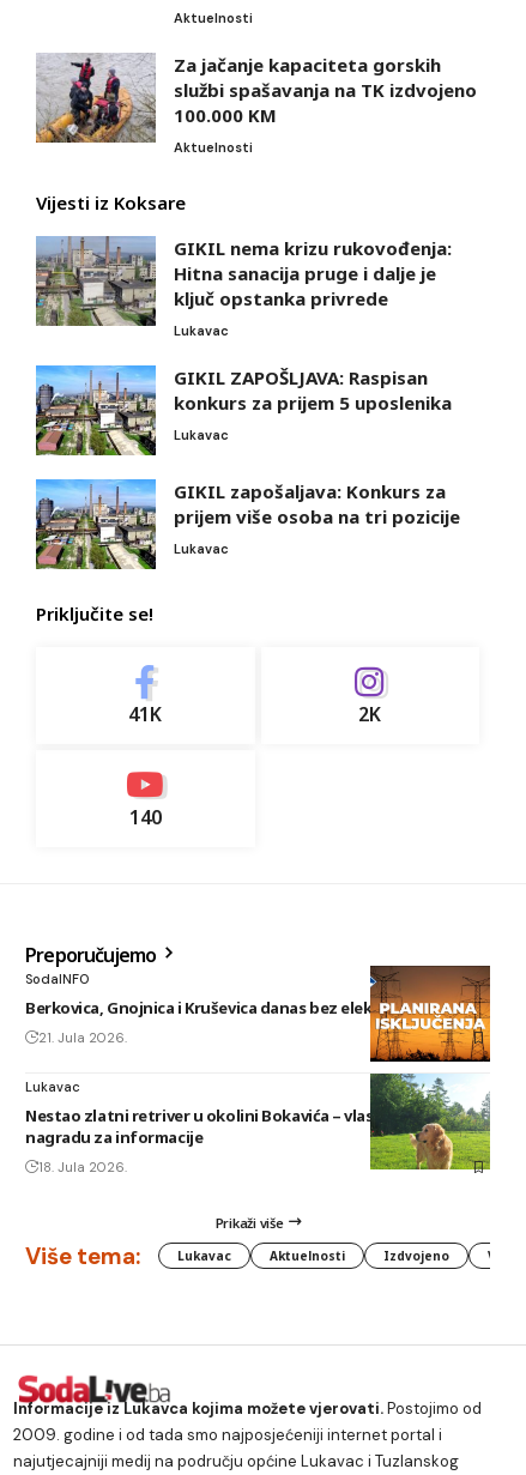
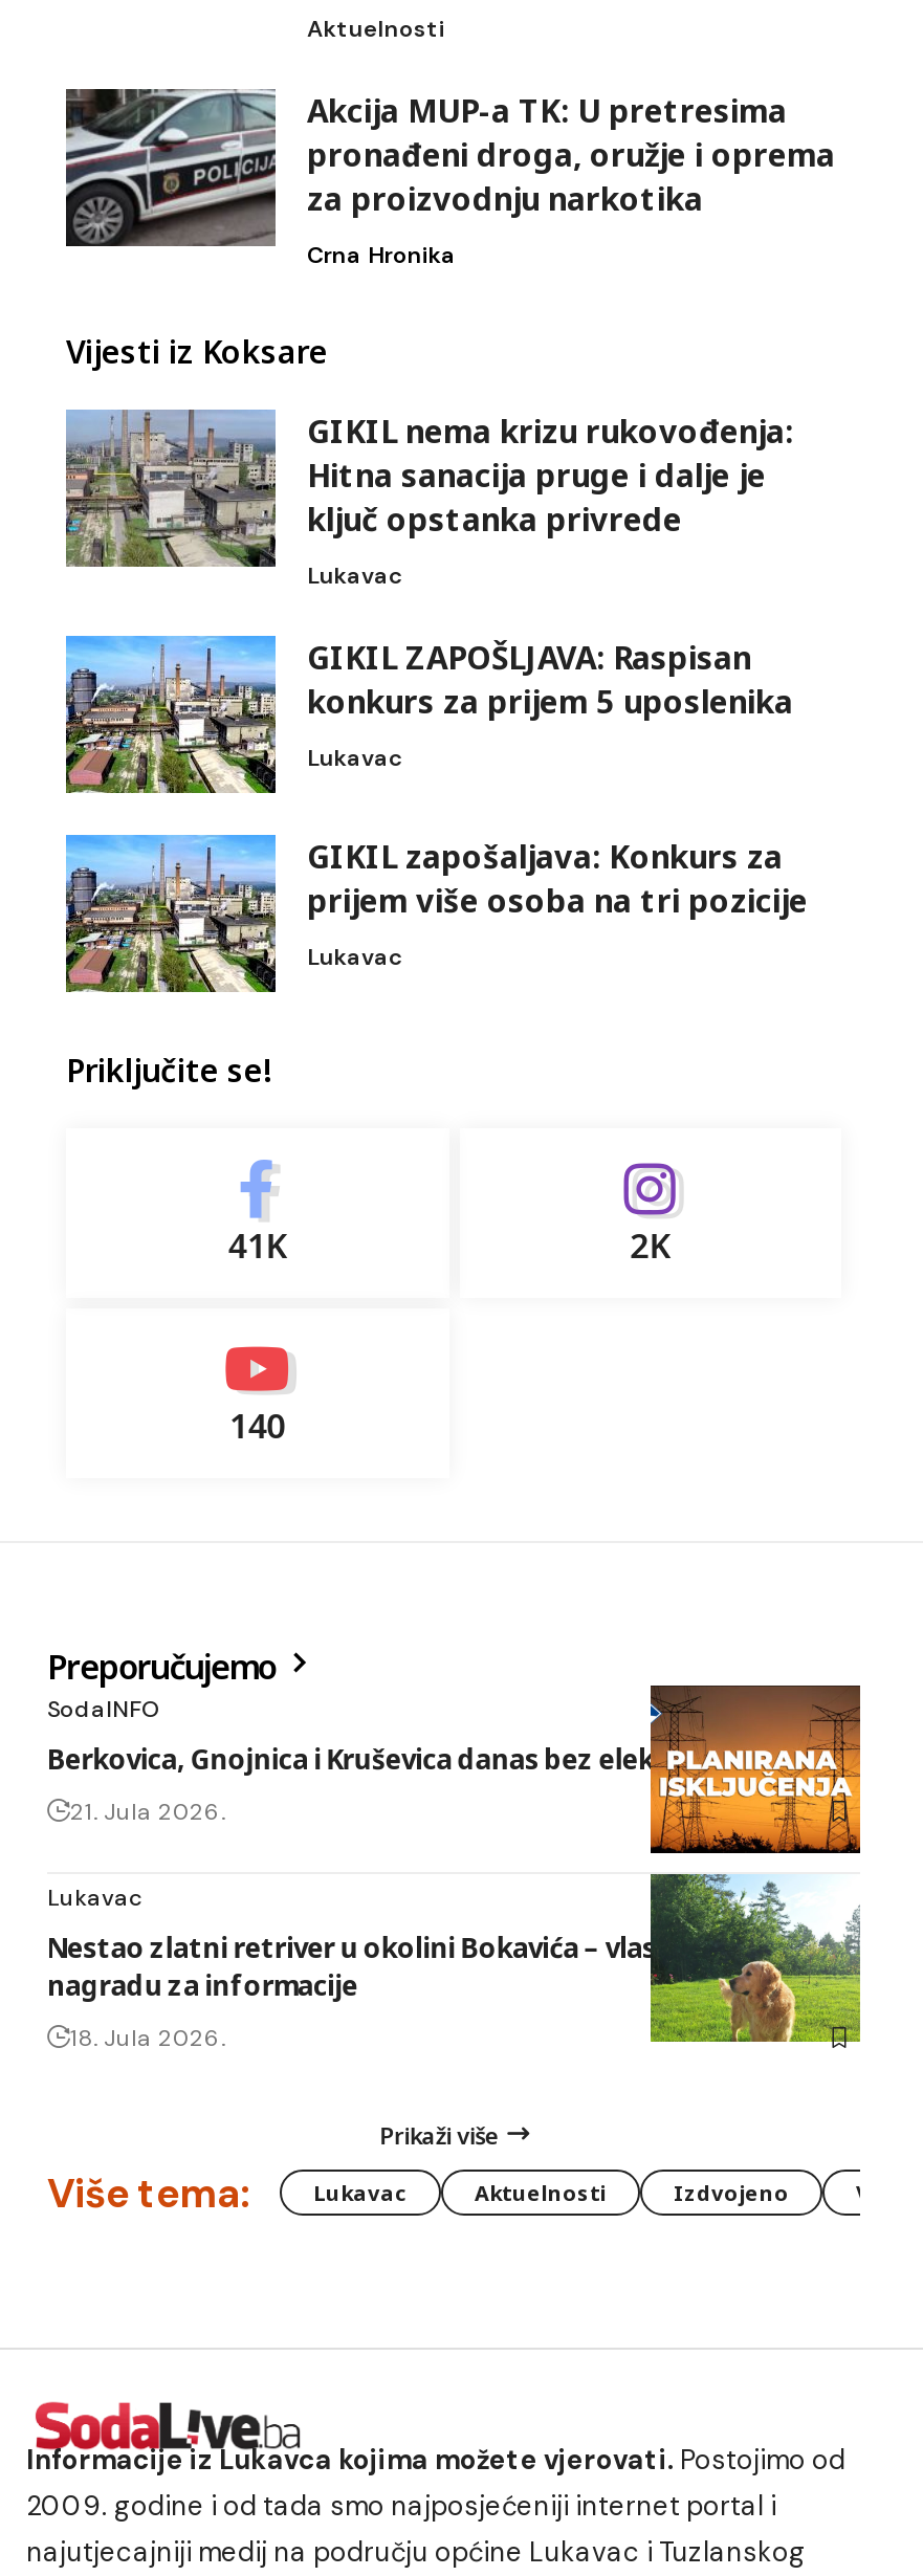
- [image]
- Za jačanje kapaciteta gorskih
- službi spašavanja na TK izdvojeno
- 100.000 KM
+ [image]
+ Akcija MUP-a TK: U pretresima
+ pronađeni droga, oružje i oprema
+ za proizvodnju narkotika

- Aktuelnosti
+ Crna Hronika
